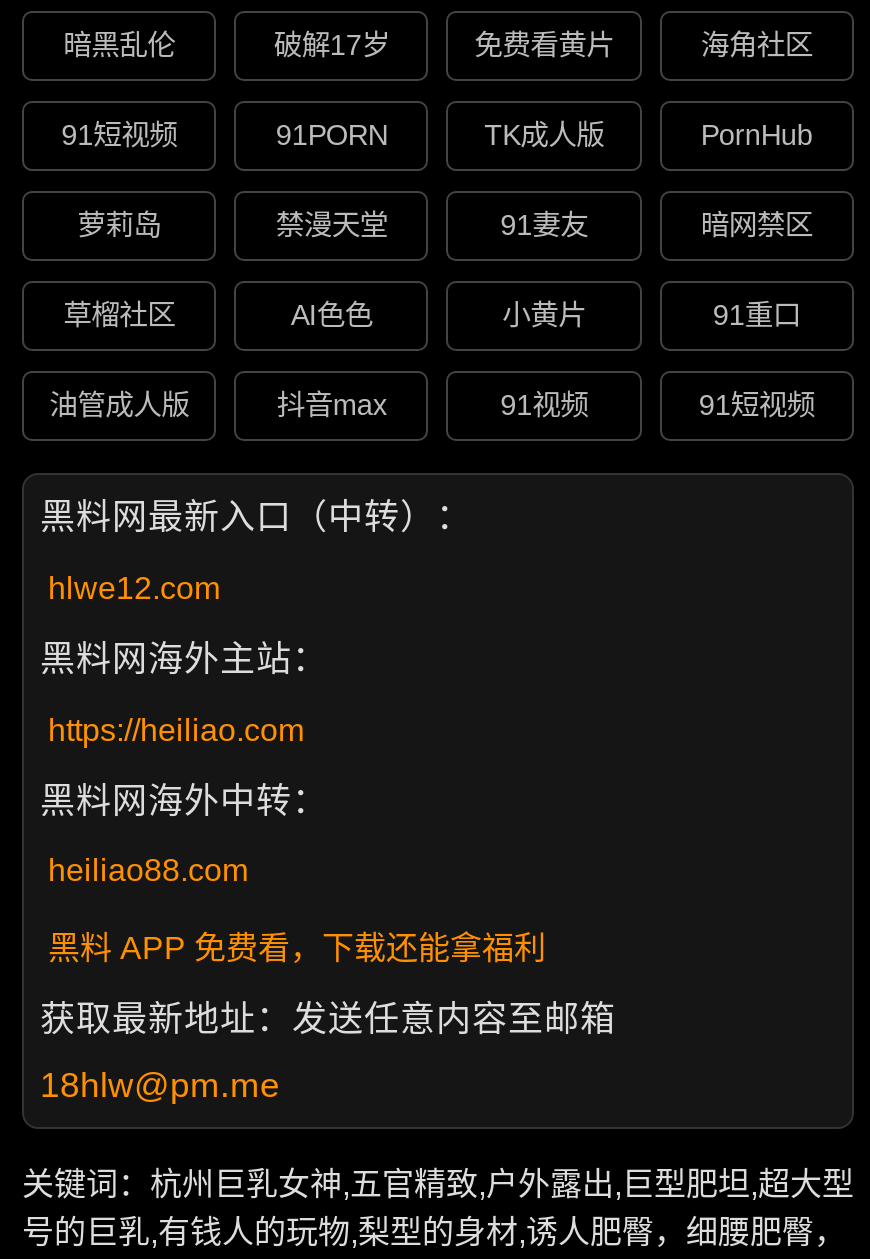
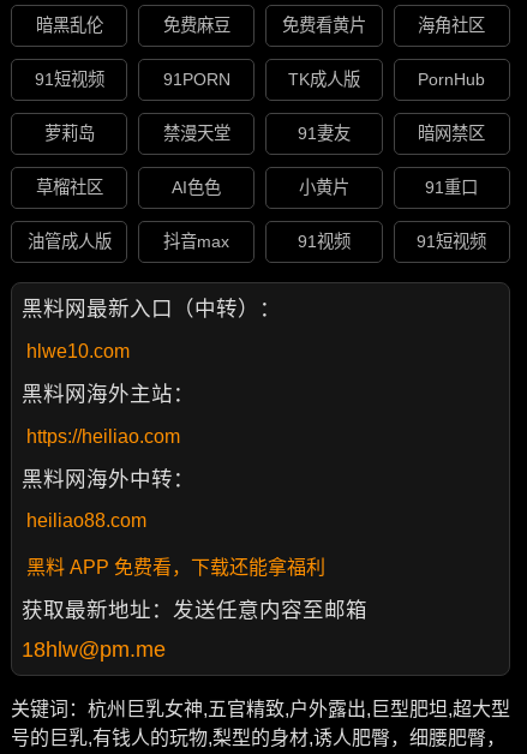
- 破解17岁
+ 免费麻豆

- hlwe12.com
+ hlwe10.com
